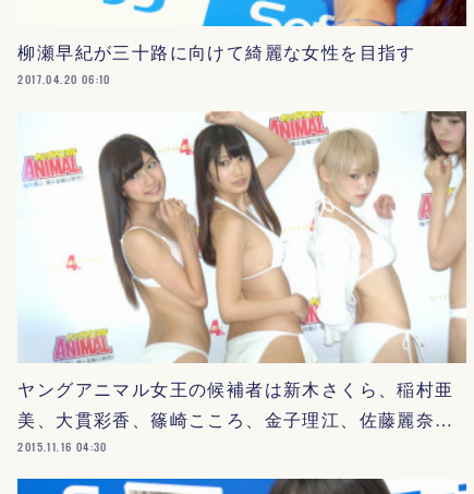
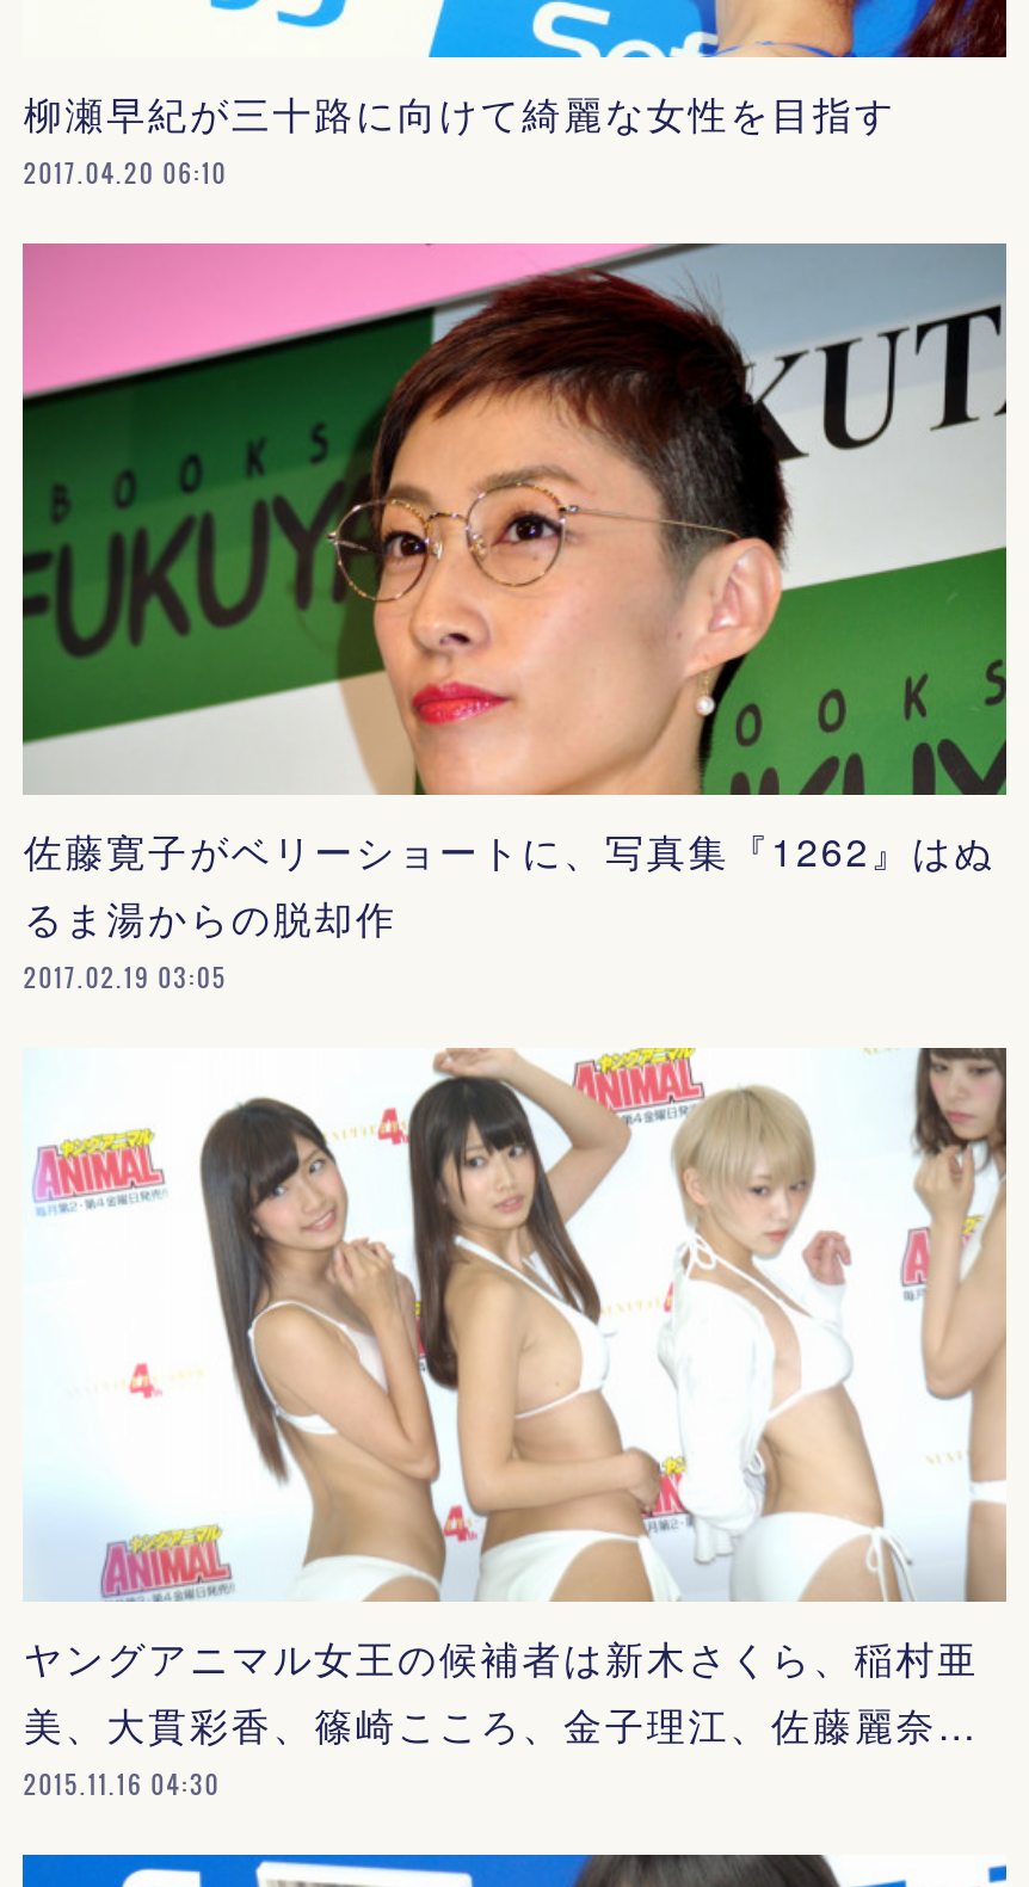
+ [image]
+ 佐藤寛子がベリーショートに、写真集『1262』はぬ
+ るま湯からの脱却作
+ 2017.02.19 03:05
